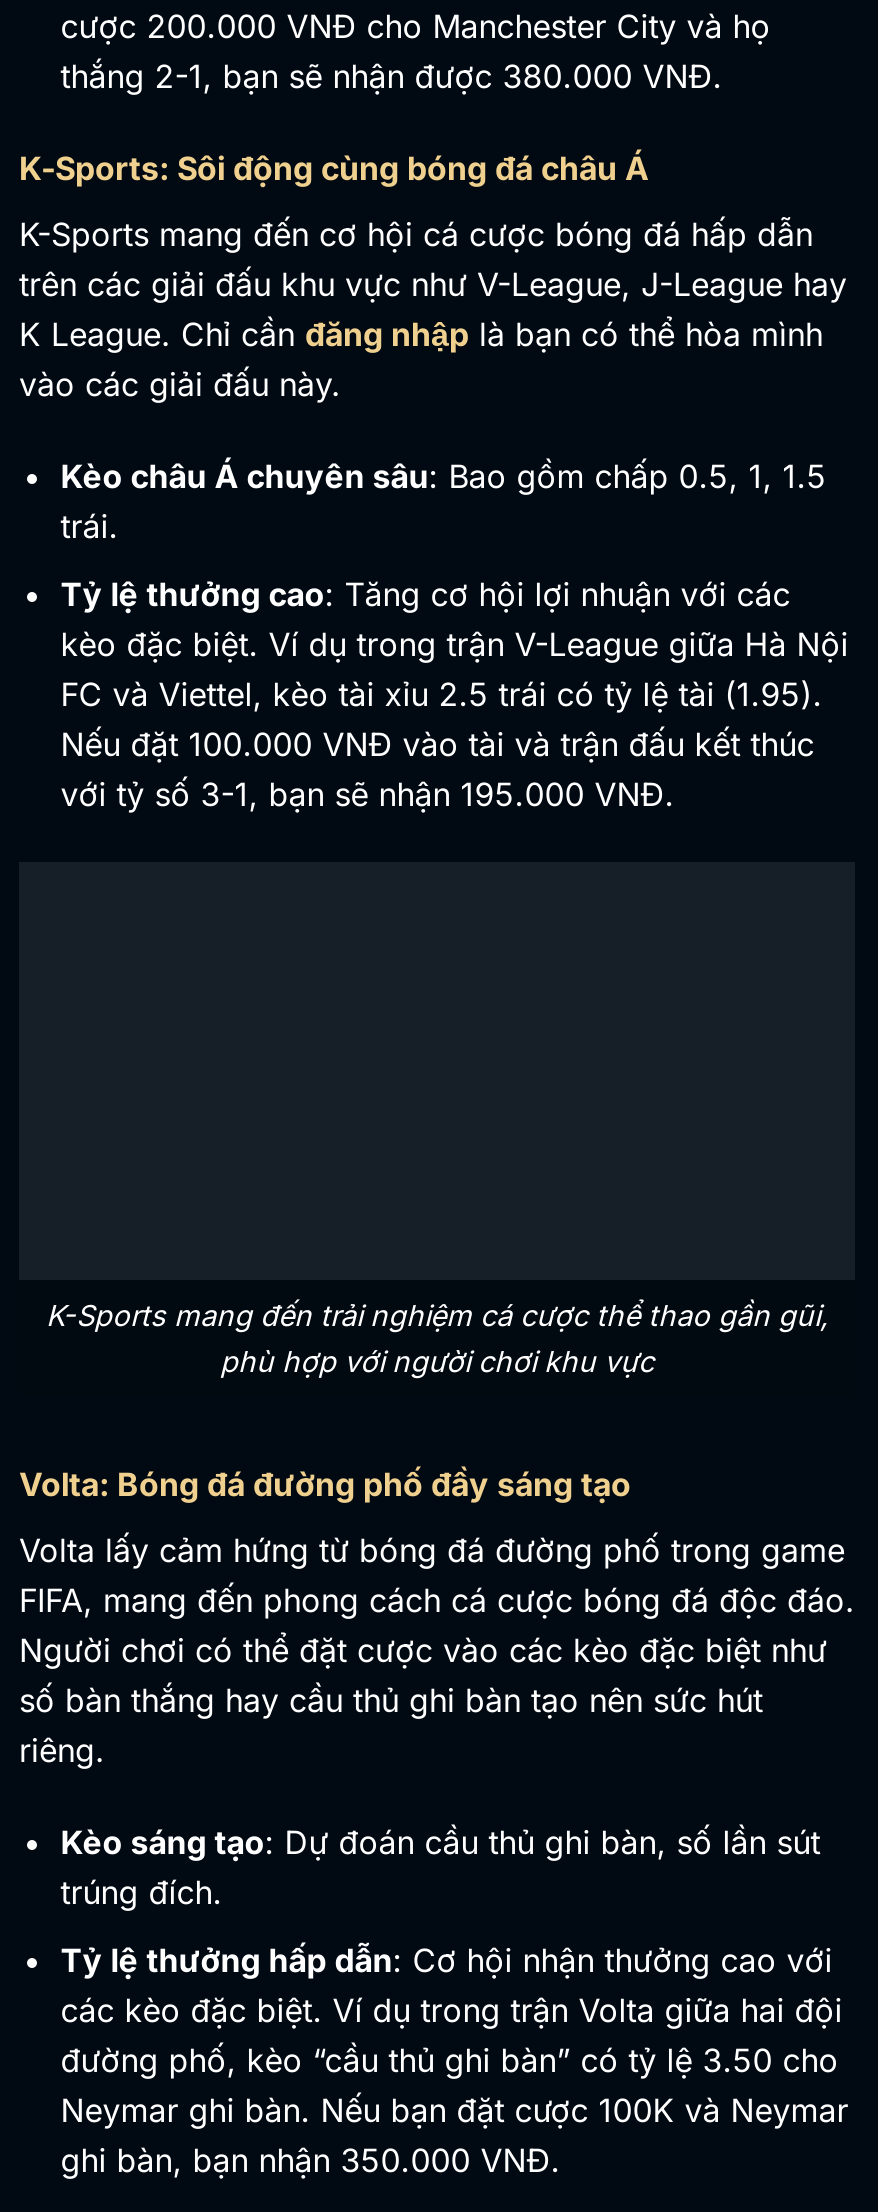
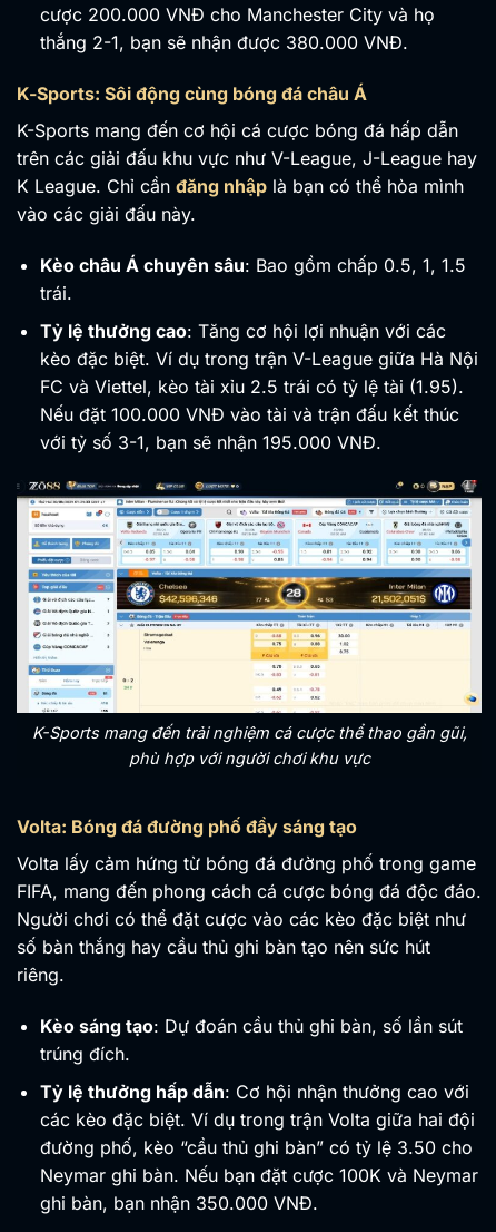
+ [image]
